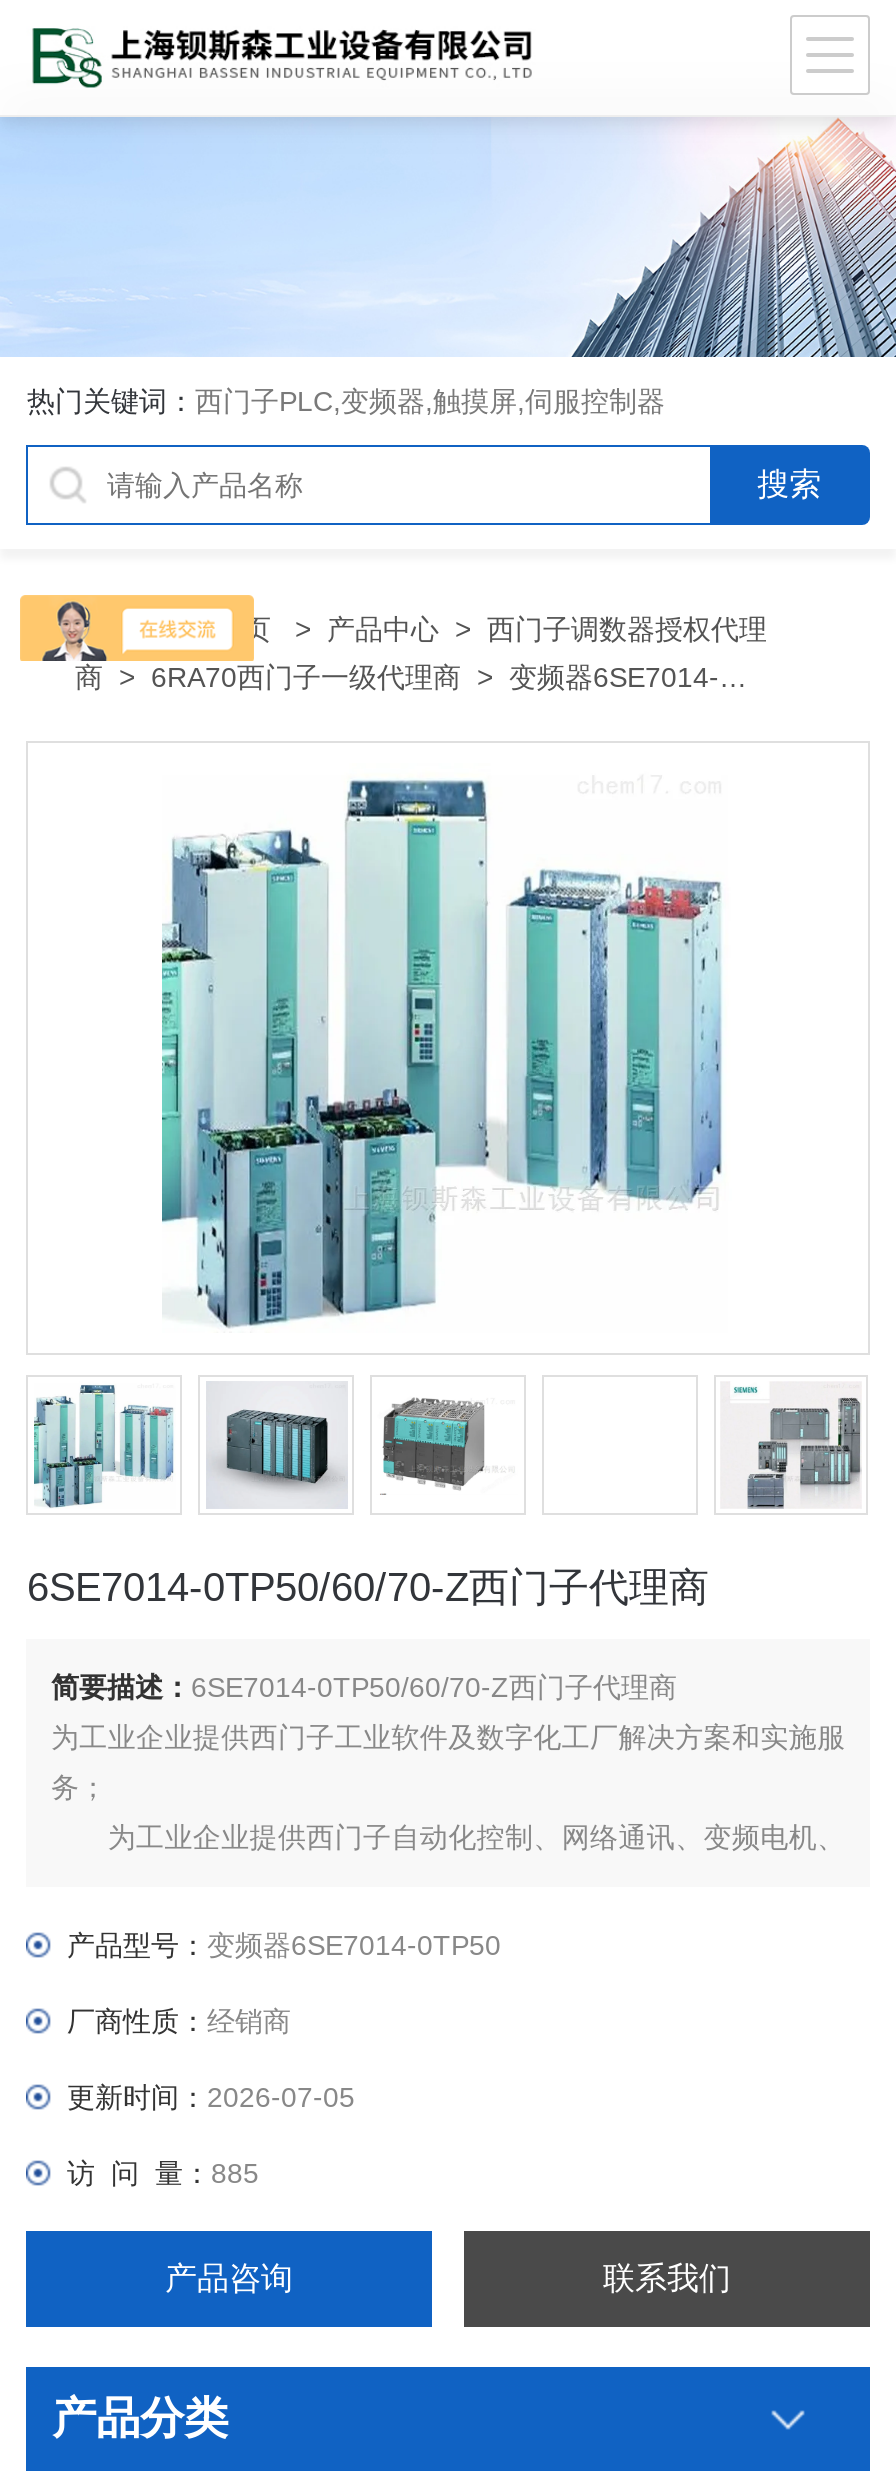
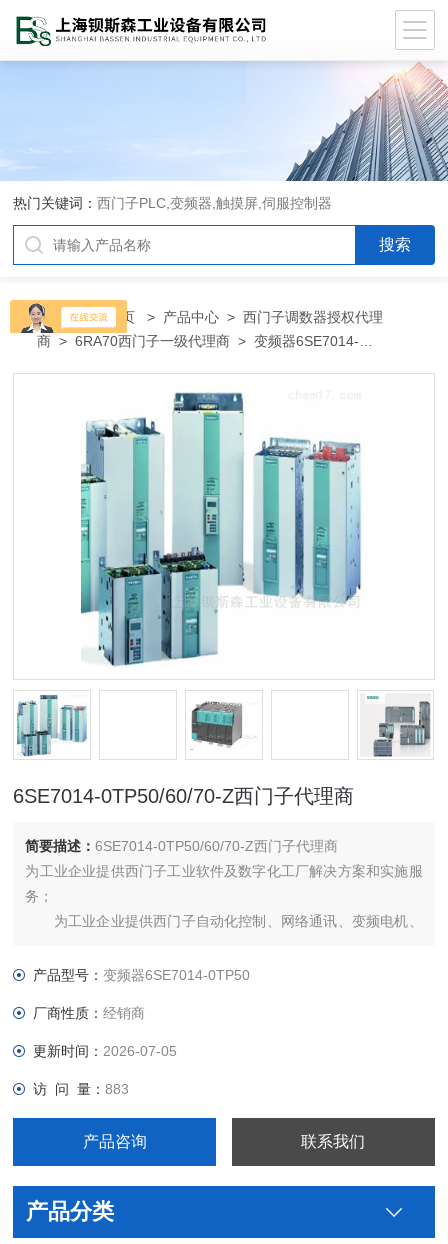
- [image]

- 访 问 量：885
+ 访 问 量：883
